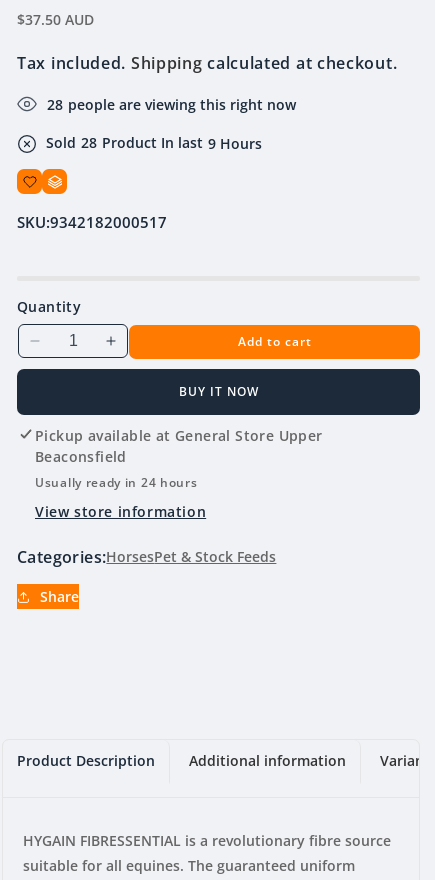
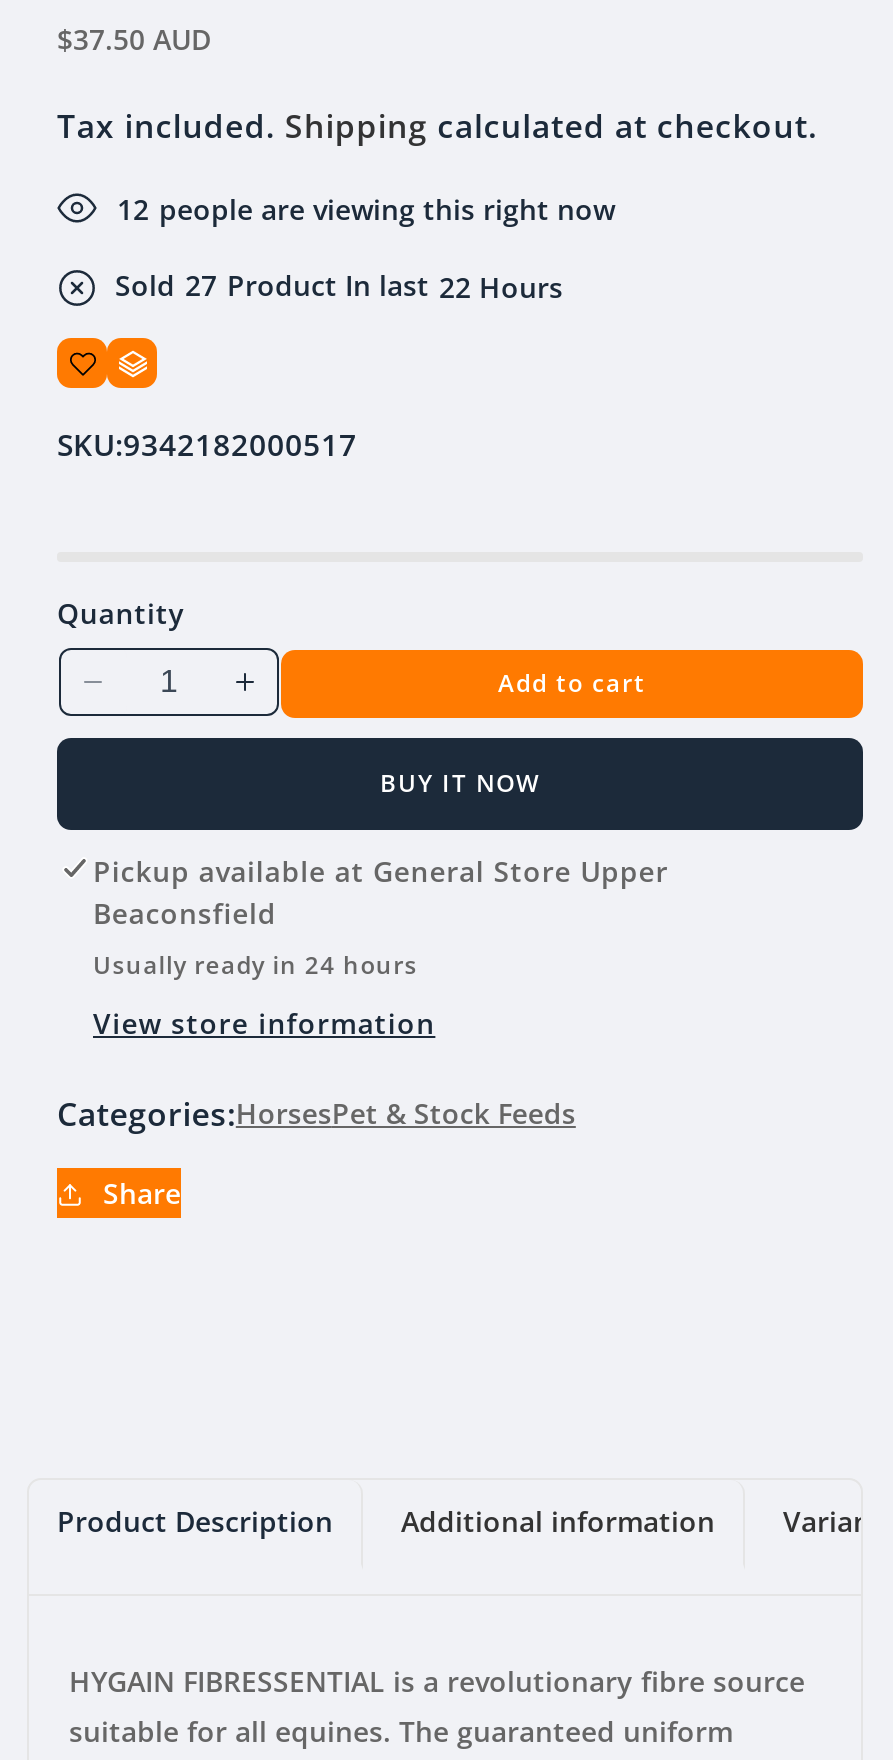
- 28 people are viewing this right now
+ 12 people are viewing this right now

- Sold 28 Product In last 9 Hours
+ Sold 27 Product In last 22 Hours
